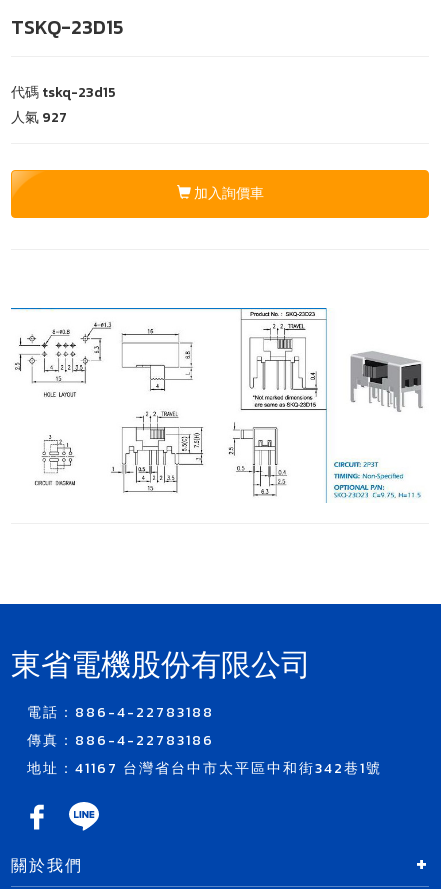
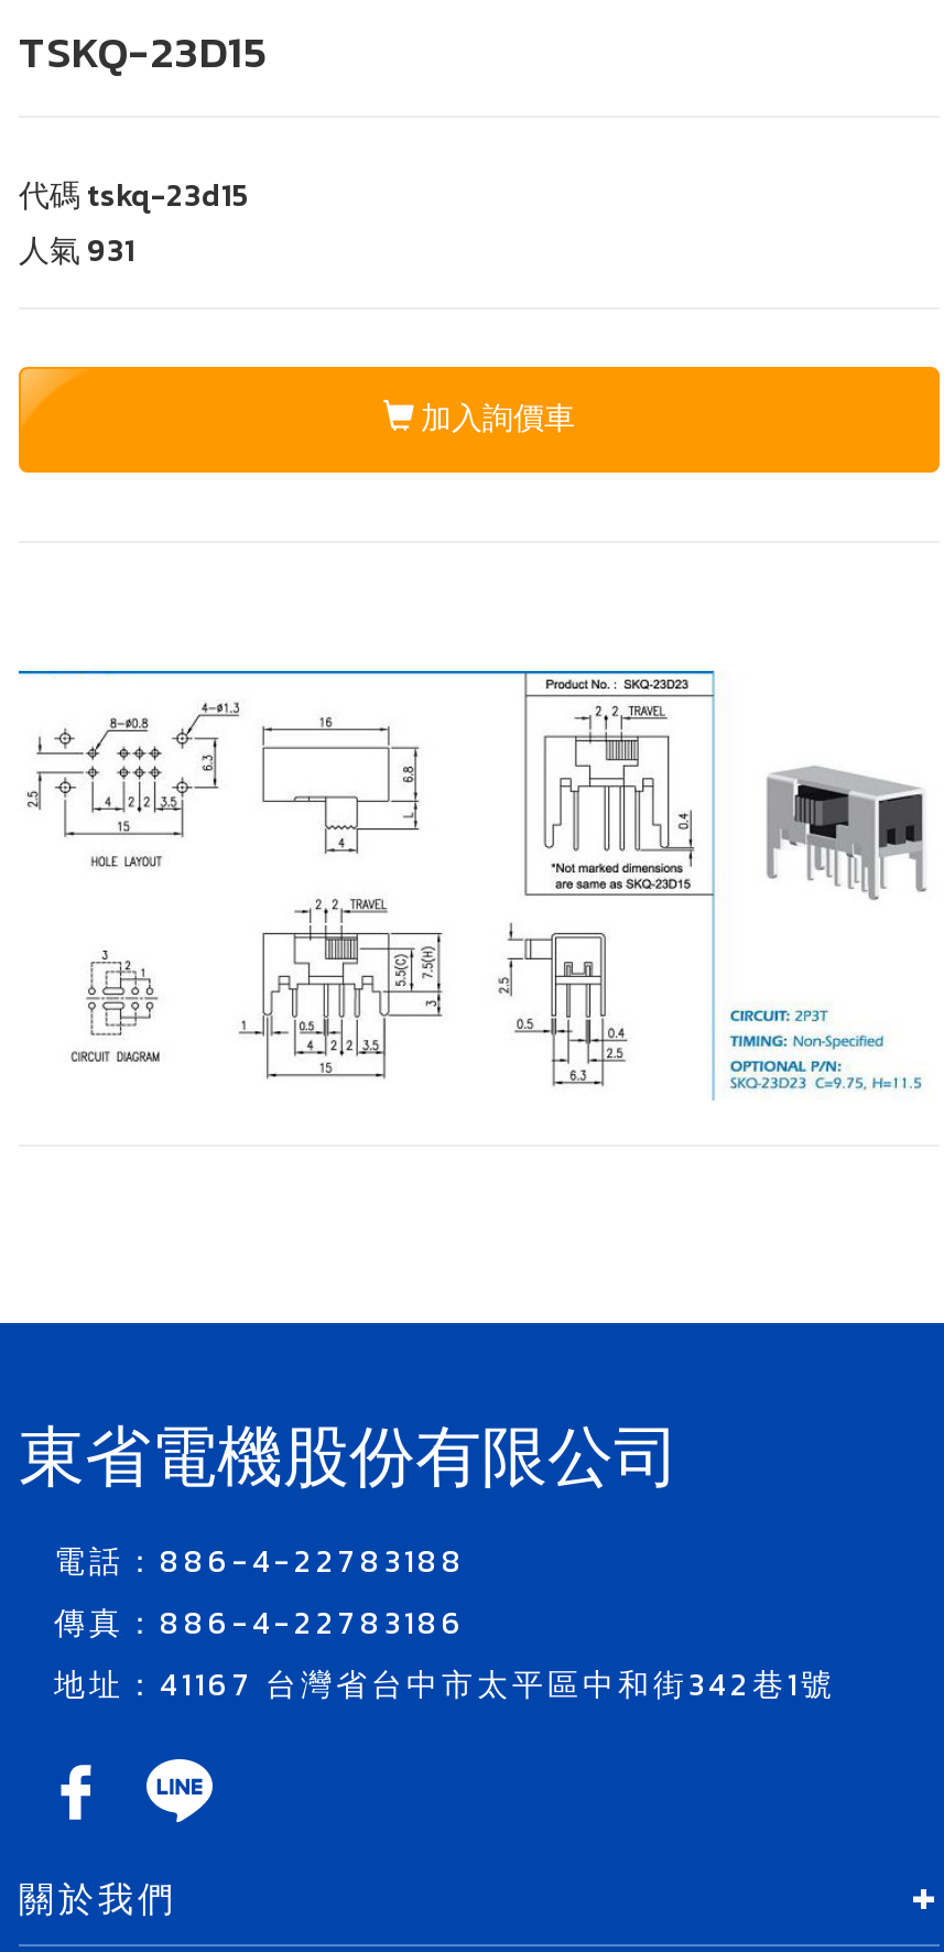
- 人氣927
+ 人氣931
